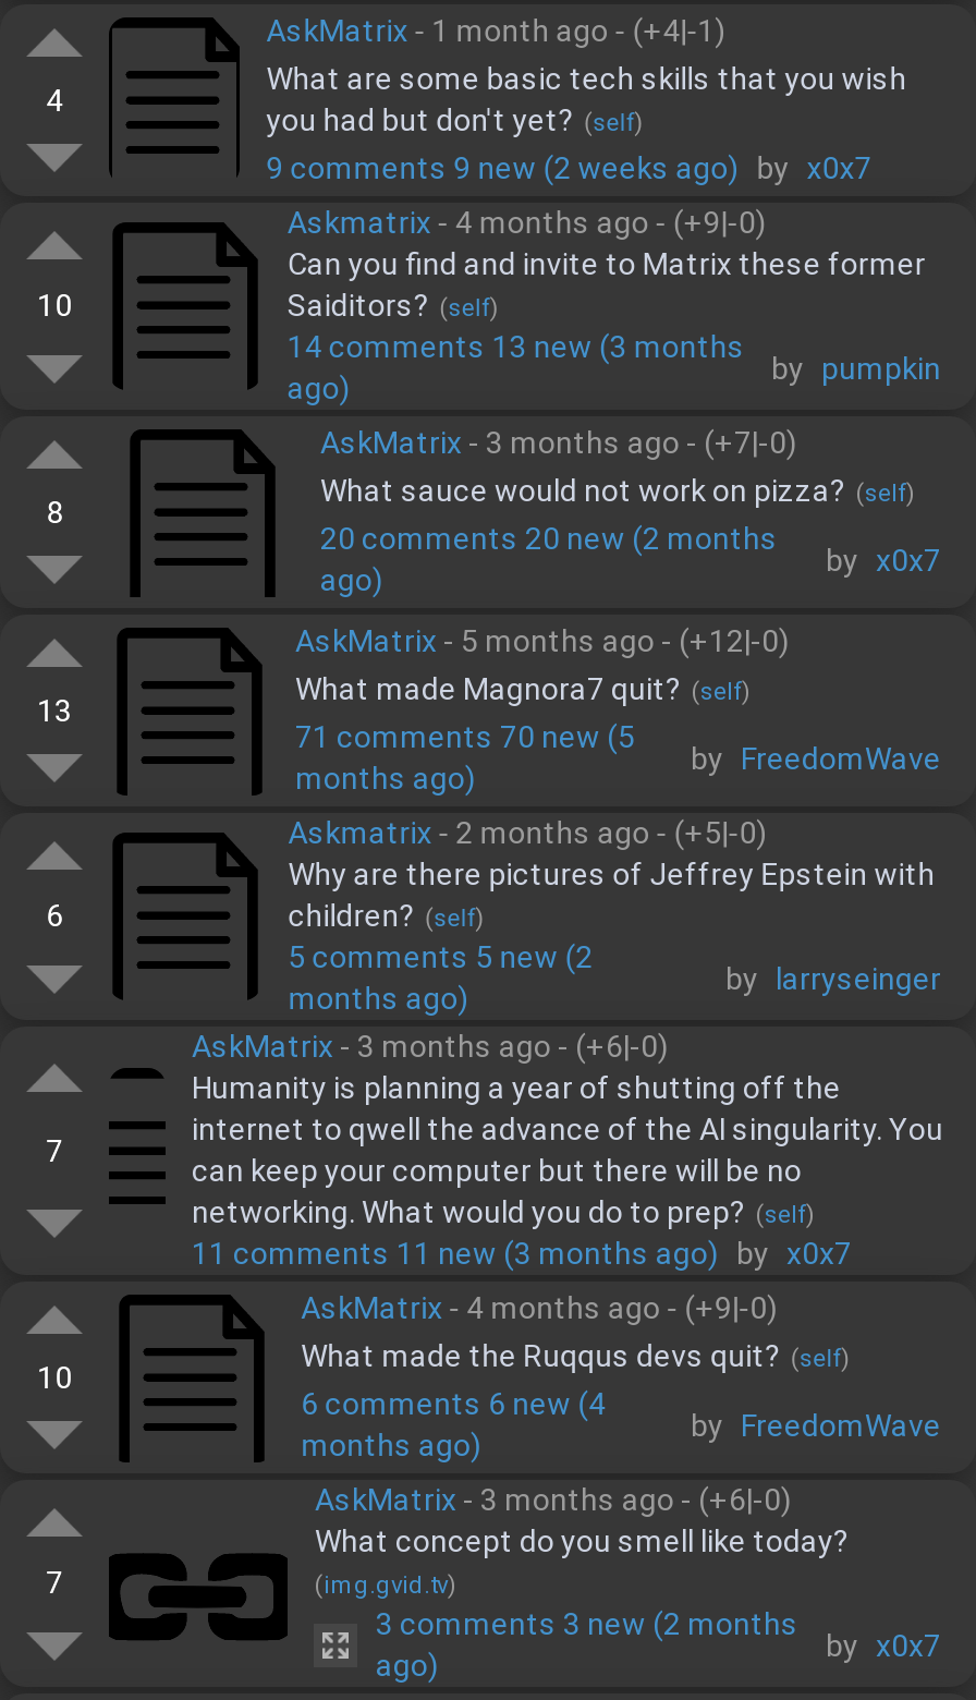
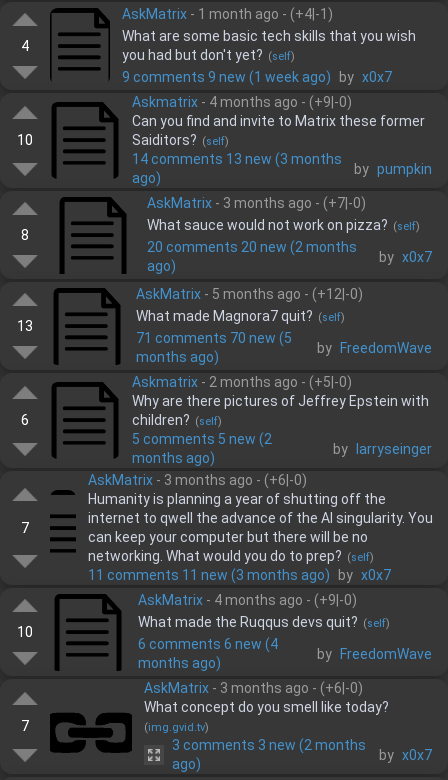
- 9 comments 9 new (2 weeks ago) by x0x7
+ 9 comments 9 new (1 week ago) by x0x7
